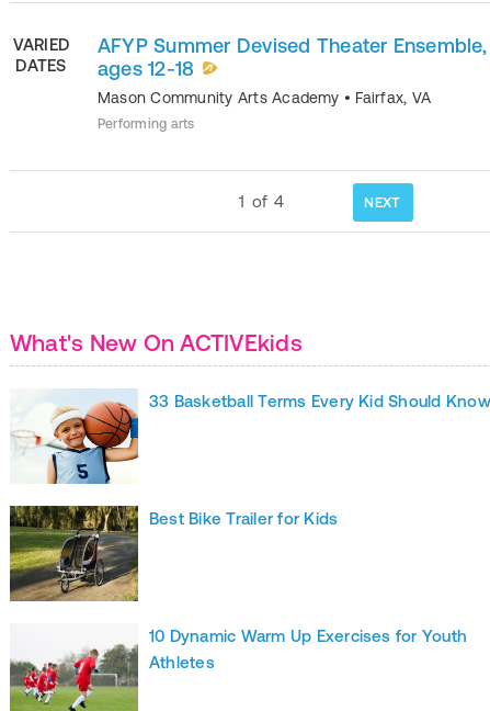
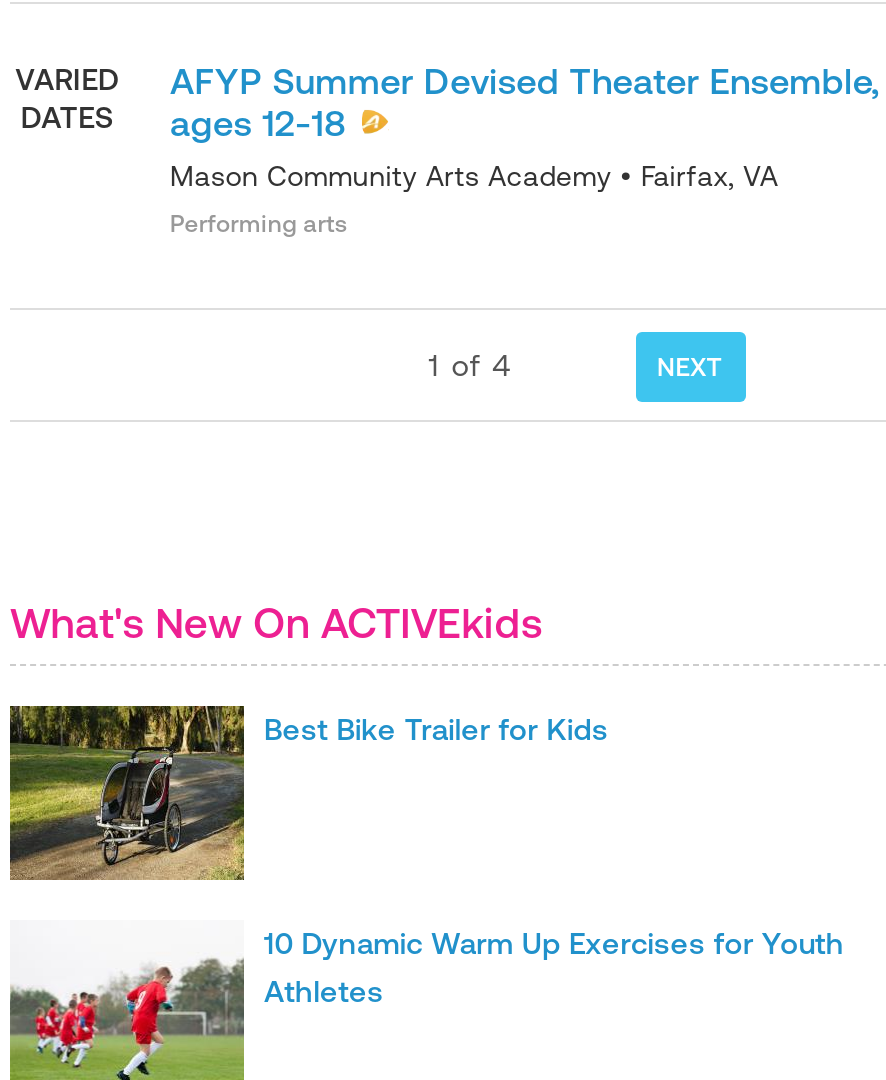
- [image]
- 33 Basketball Terms Every Kid Should Know
